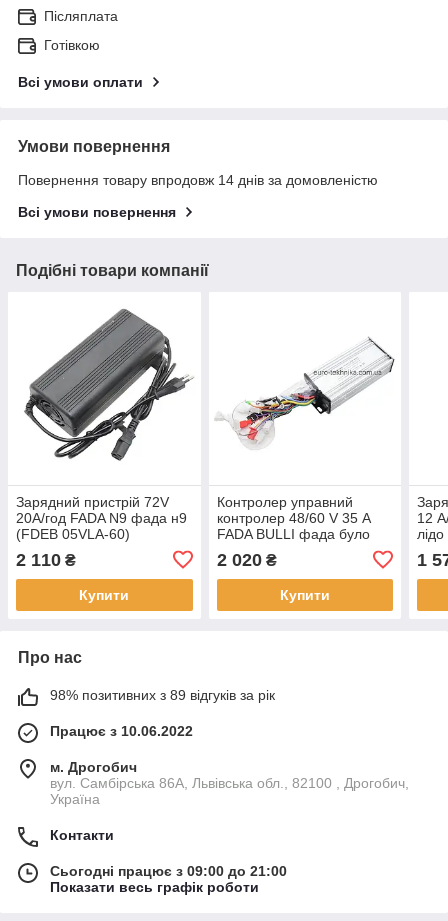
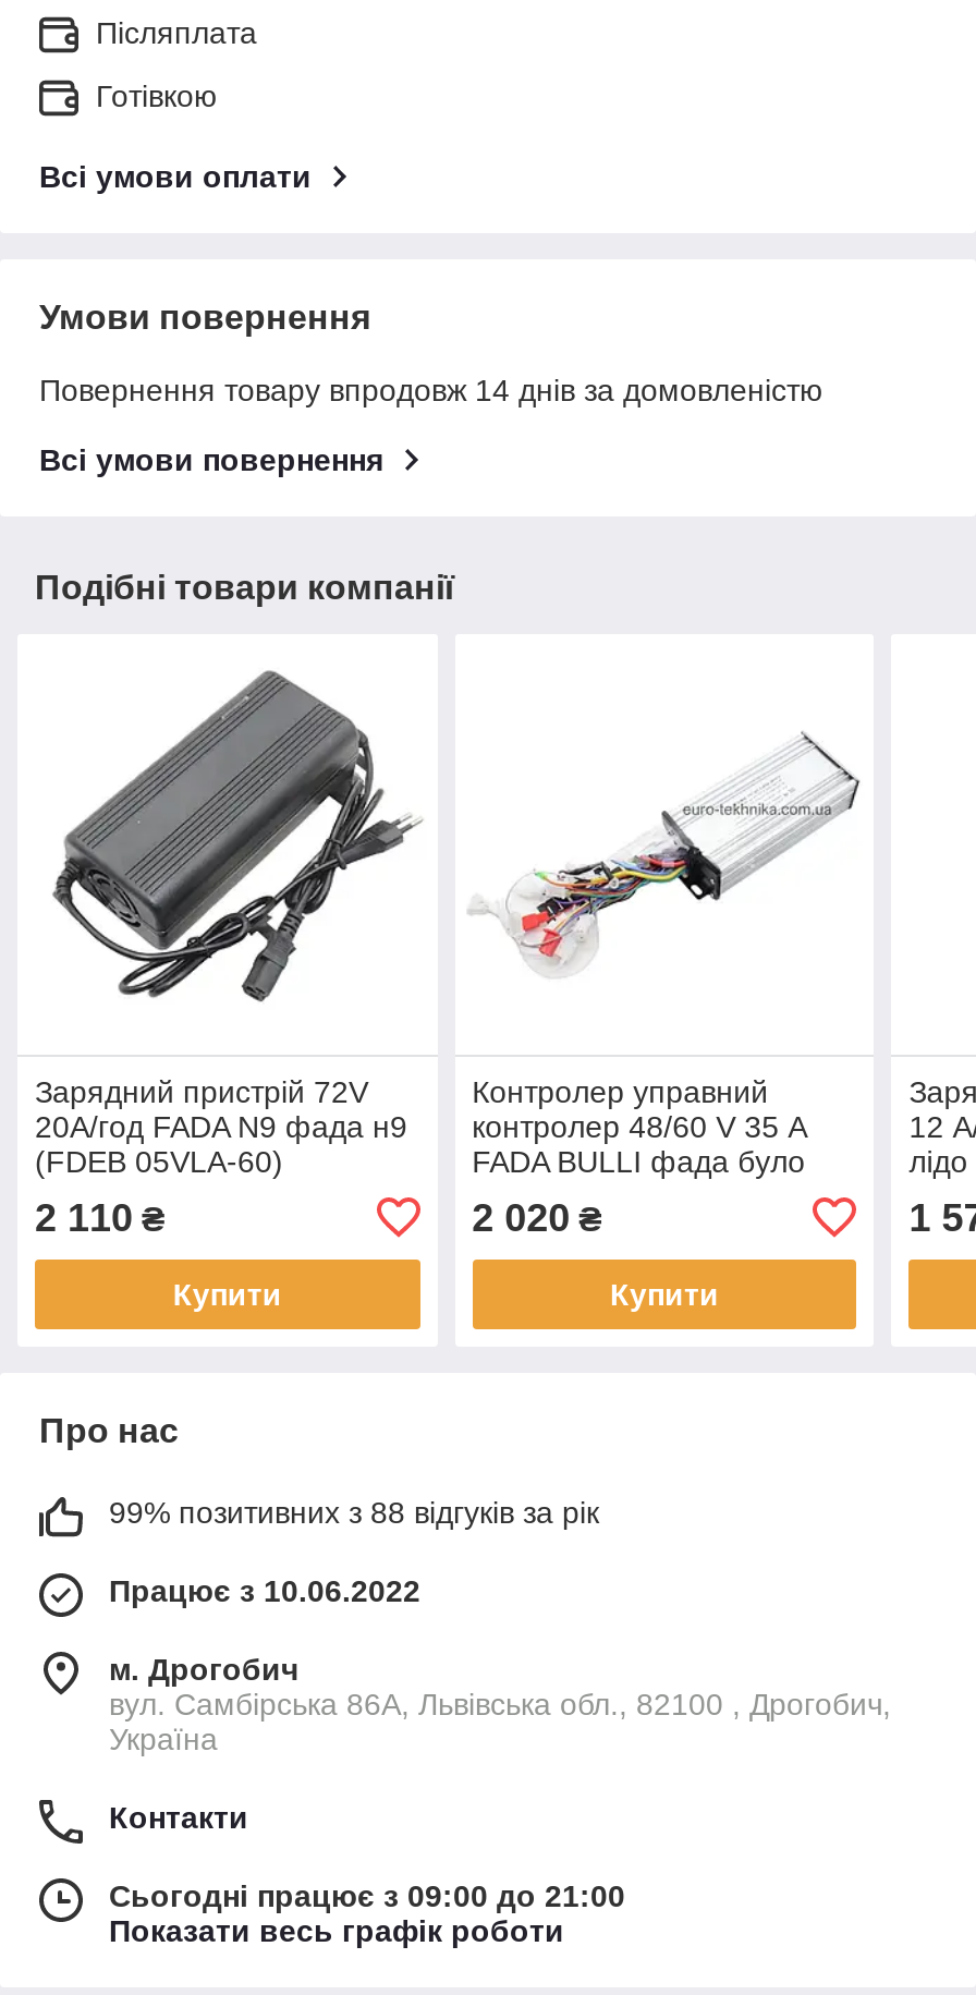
- 98% позитивних з 89 відгуків за рік
+ 99% позитивних з 88 відгуків за рік
